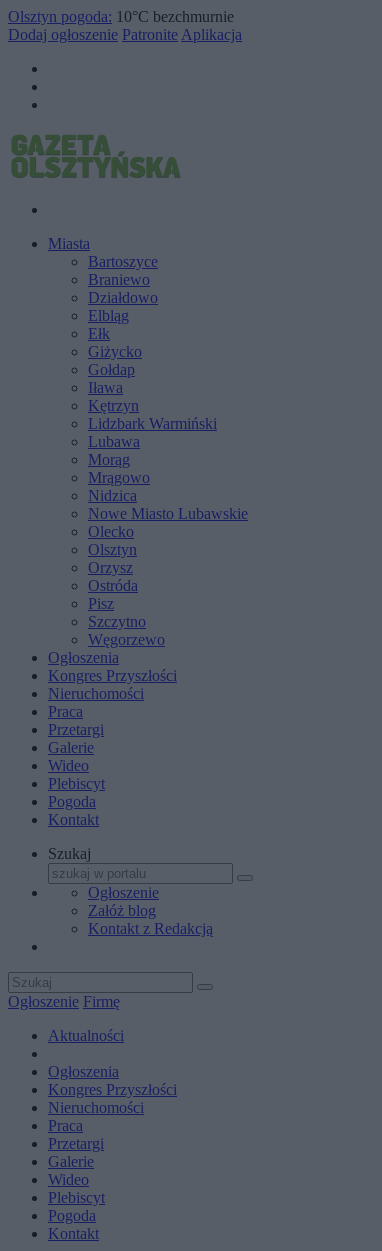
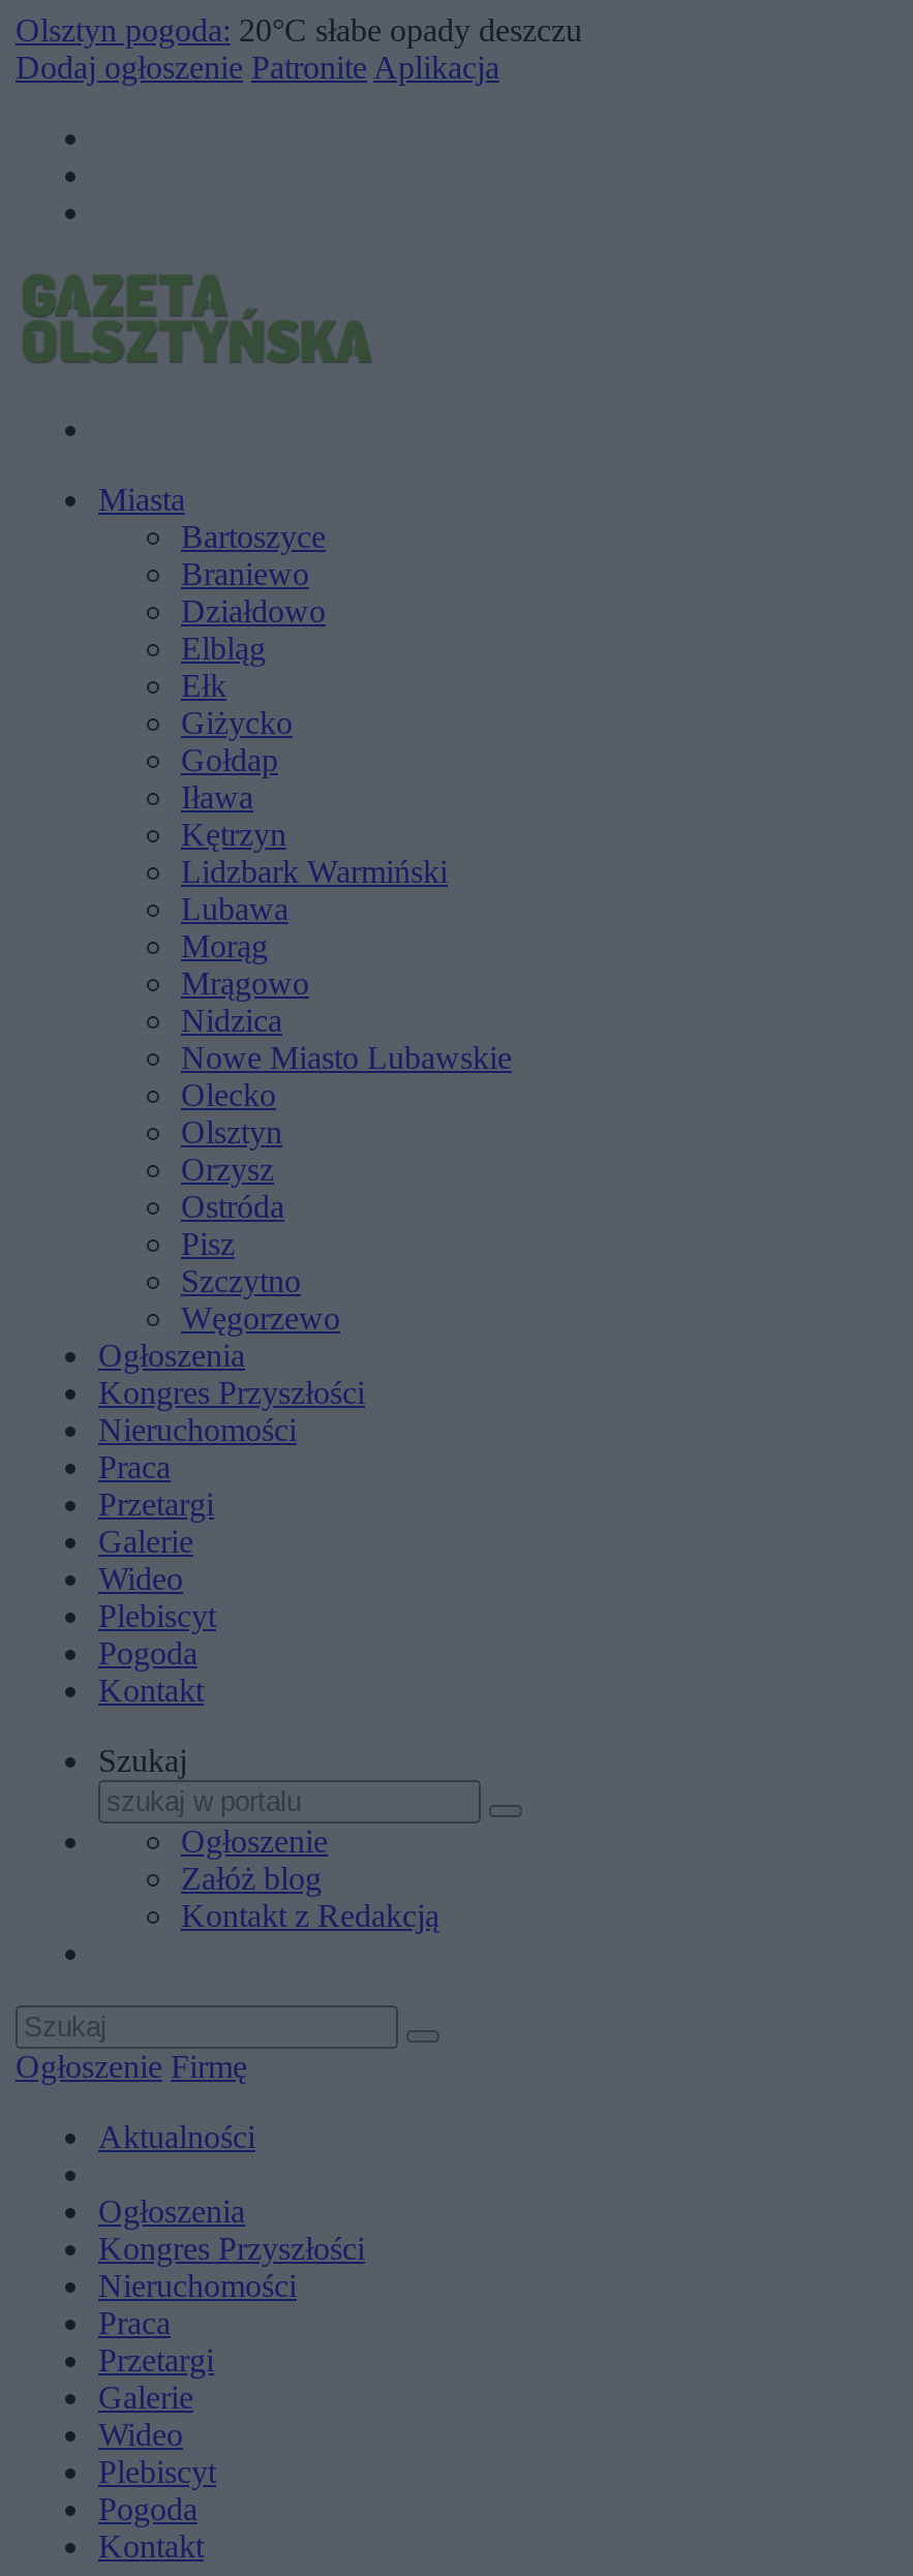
- Olsztyn pogoda: 10°C bezchmurnie
+ Olsztyn pogoda: 20°C słabe opady deszczu
